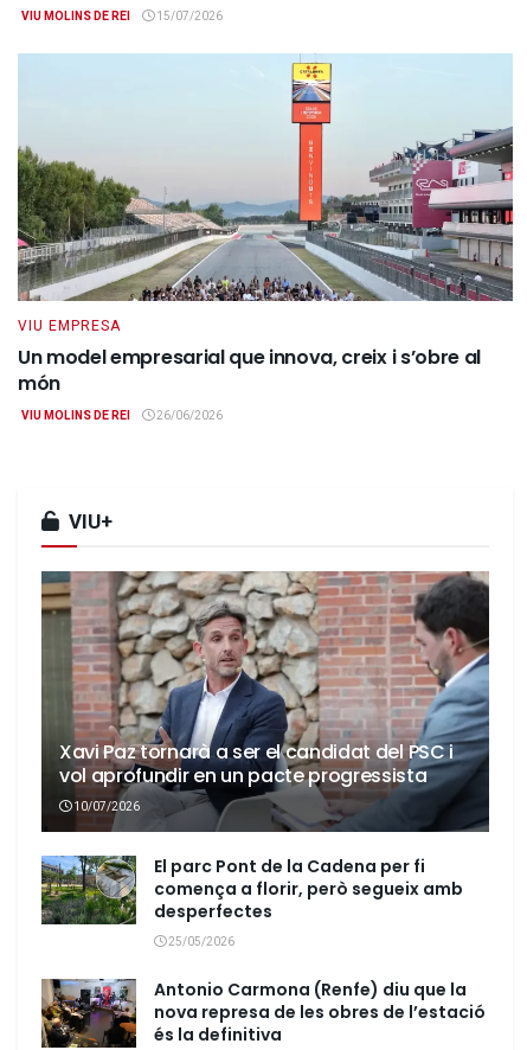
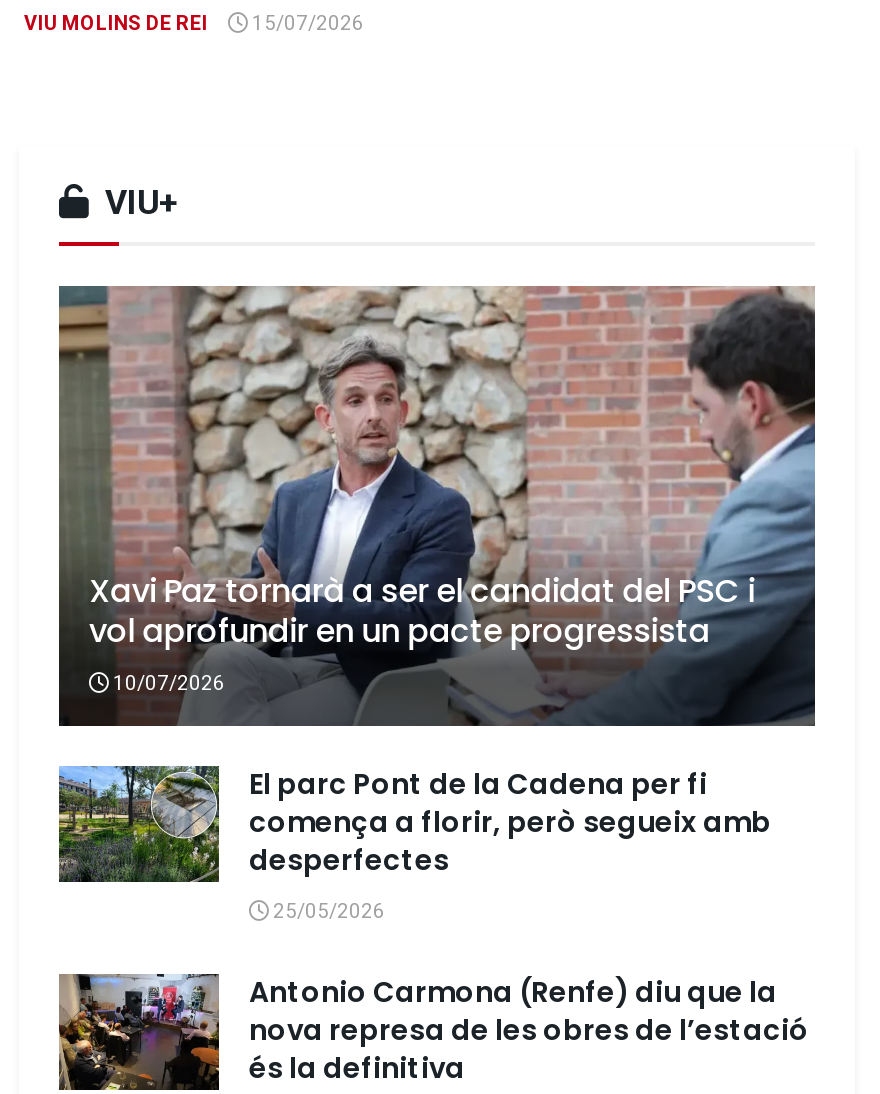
- [image]
- VIU EMPRESA
- Un model empresarial que innova, creix i s’obre al
- món
- VIU MOLINS DE REI
- 26/06/2026
